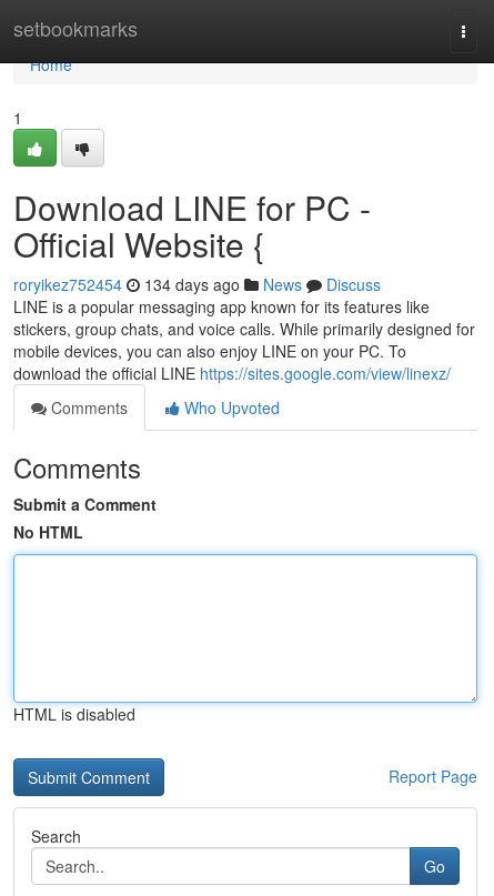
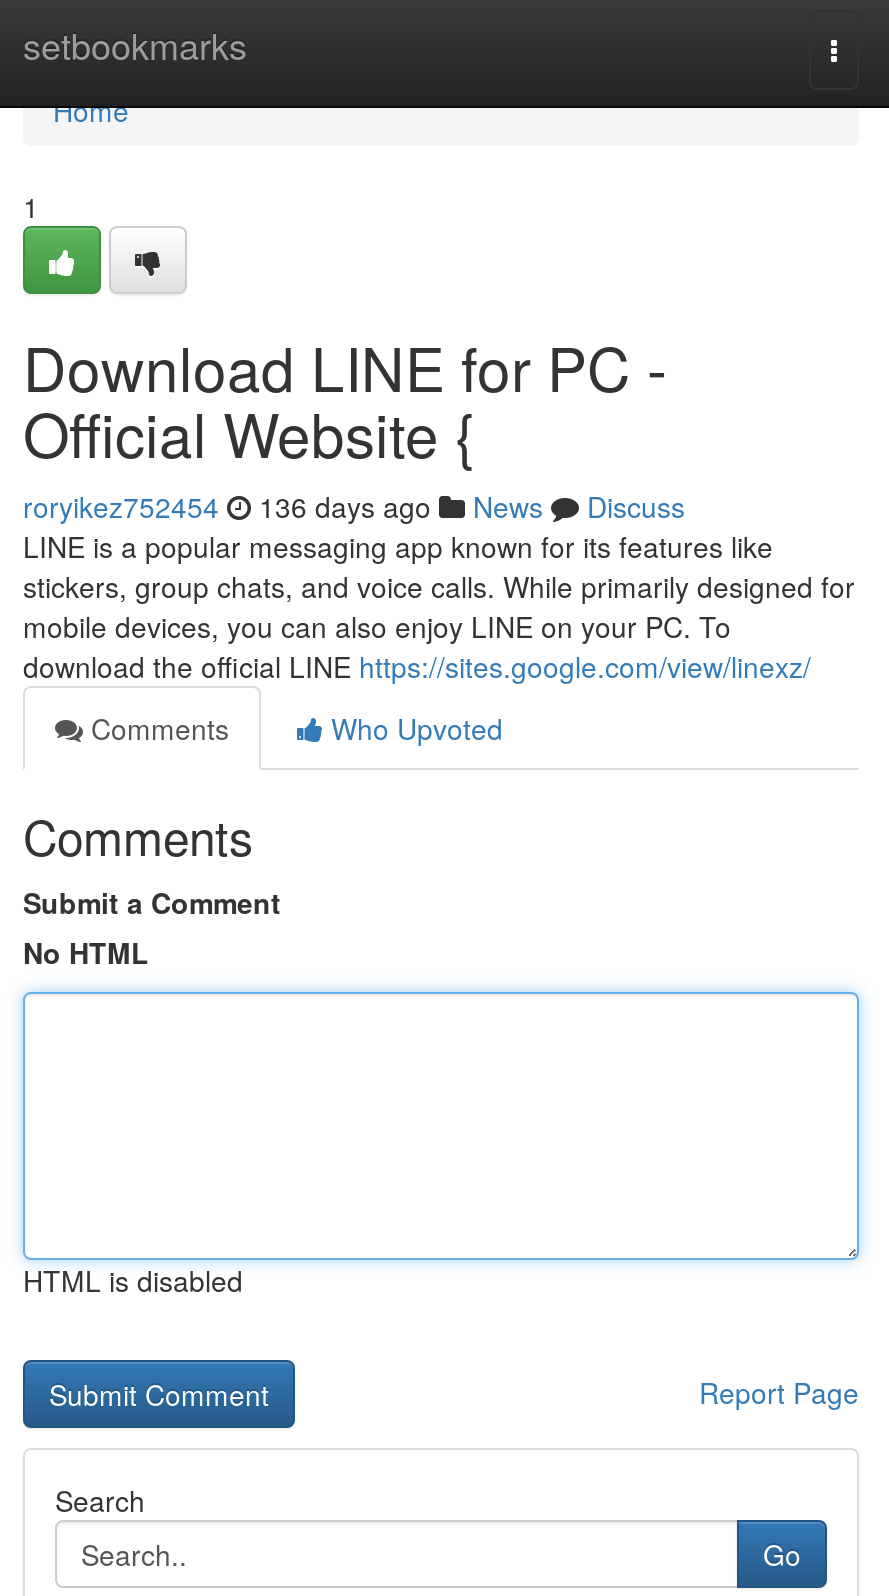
- roryikez752454 134 days ago News Discuss
+ roryikez752454 136 days ago News Discuss
